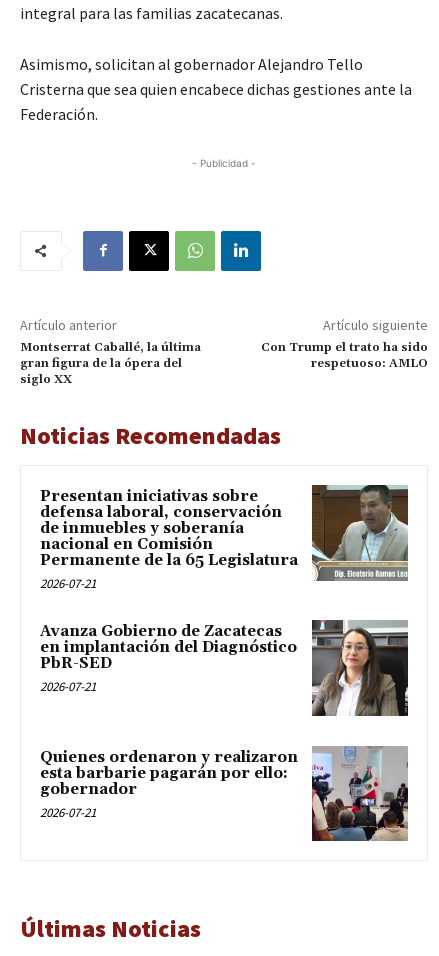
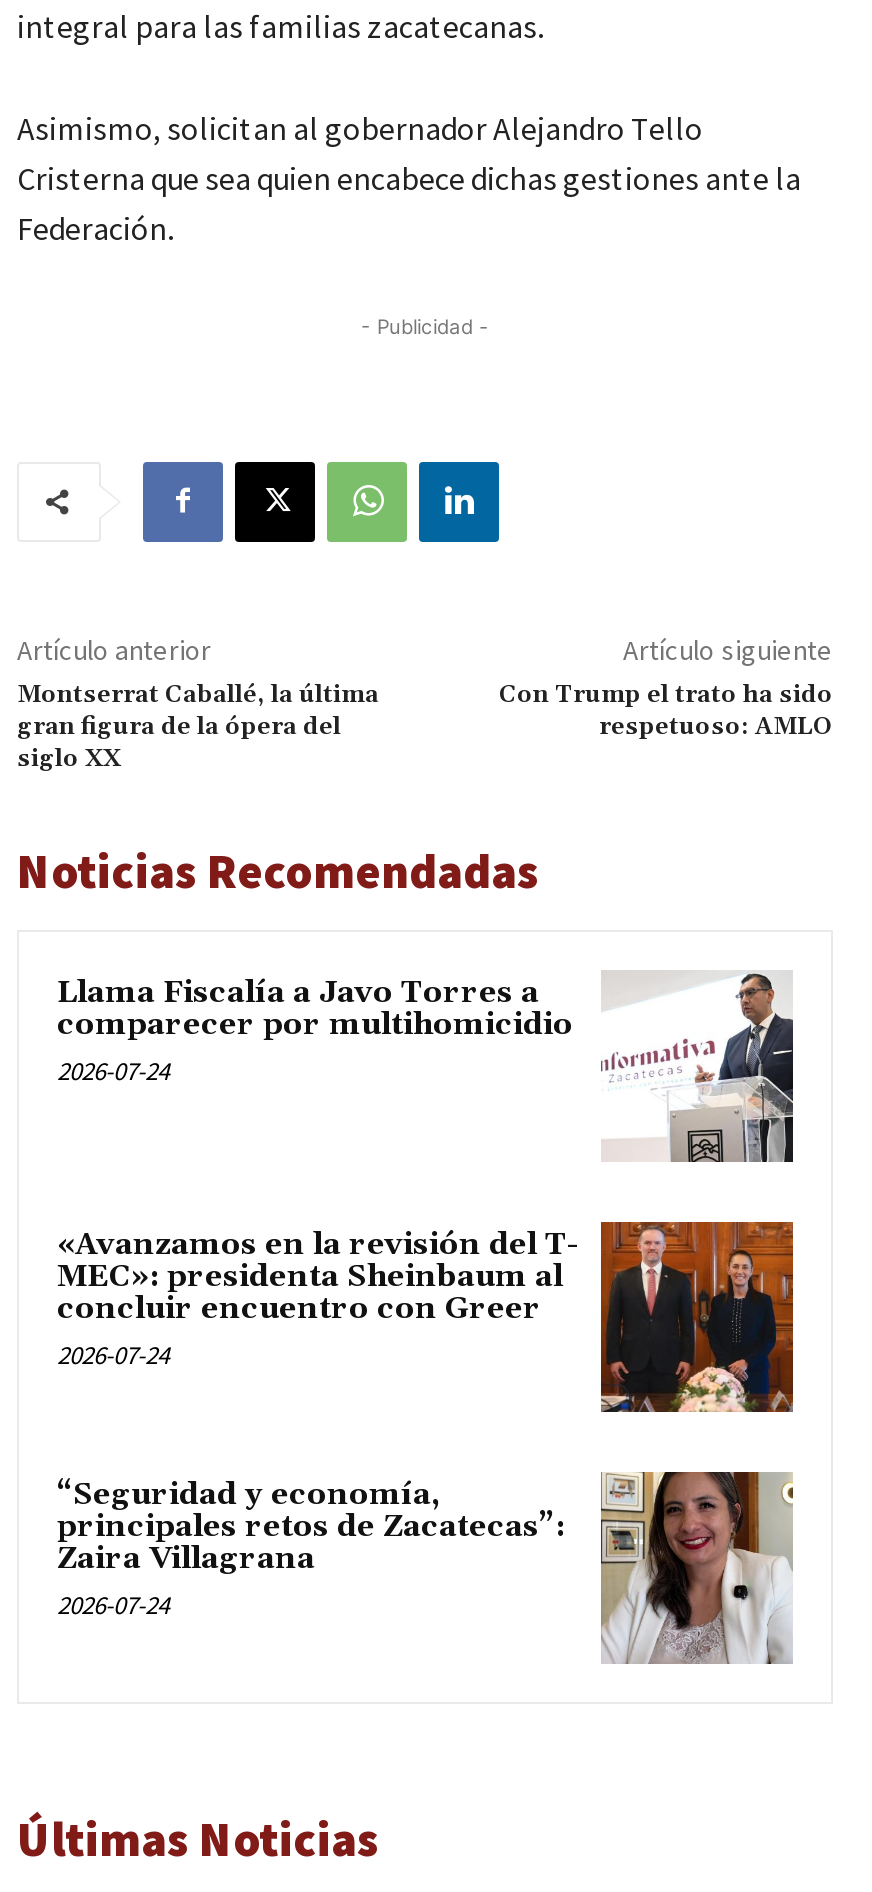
- [image]
- Presentan iniciativas sobre
- defensa laboral, conservación
- de inmuebles y soberanía
- nacional en Comisión
- Permanente de la 65 Legislatura
- 2026-07-21
+ [image]
+ Llama Fiscalía a Javo Torres a
+ comparecer por multihomicidio
+ 2026-07-24

- [image]
- Avanza Gobierno de Zacatecas
- en implantación del Diagnóstico
- PbR-SED
- 2026-07-21
+ [image]
+ «Avanzamos en la revisión del T-
+ MEC»: presidenta Sheinbaum al
+ concluir encuentro con Greer
+ 2026-07-24

- [image]
- Quienes ordenaron y realizaron
- esta barbarie pagarán por ello:
- gobernador
- 2026-07-21
+ [image]
+ “Seguridad y economía,
+ principales retos de Zacatecas”:
+ Zaira Villagrana
+ 2026-07-24
